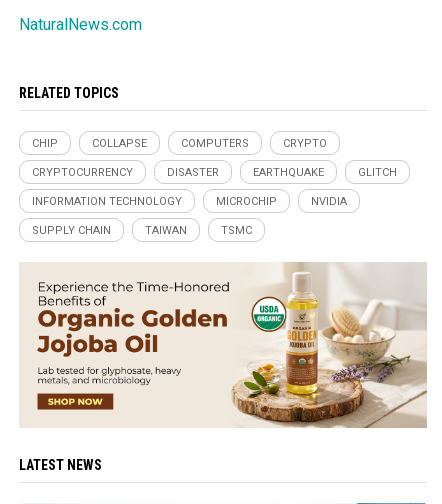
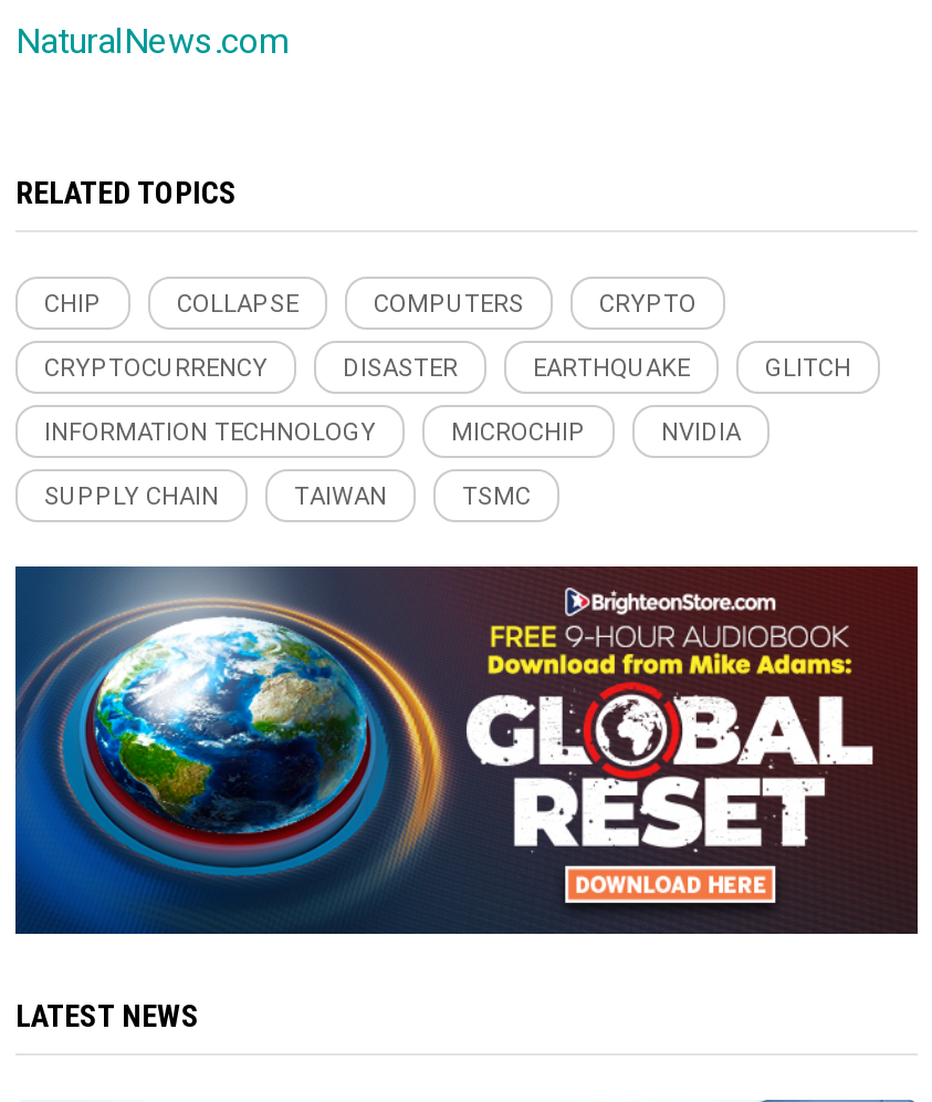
- [image]
+ [image]
